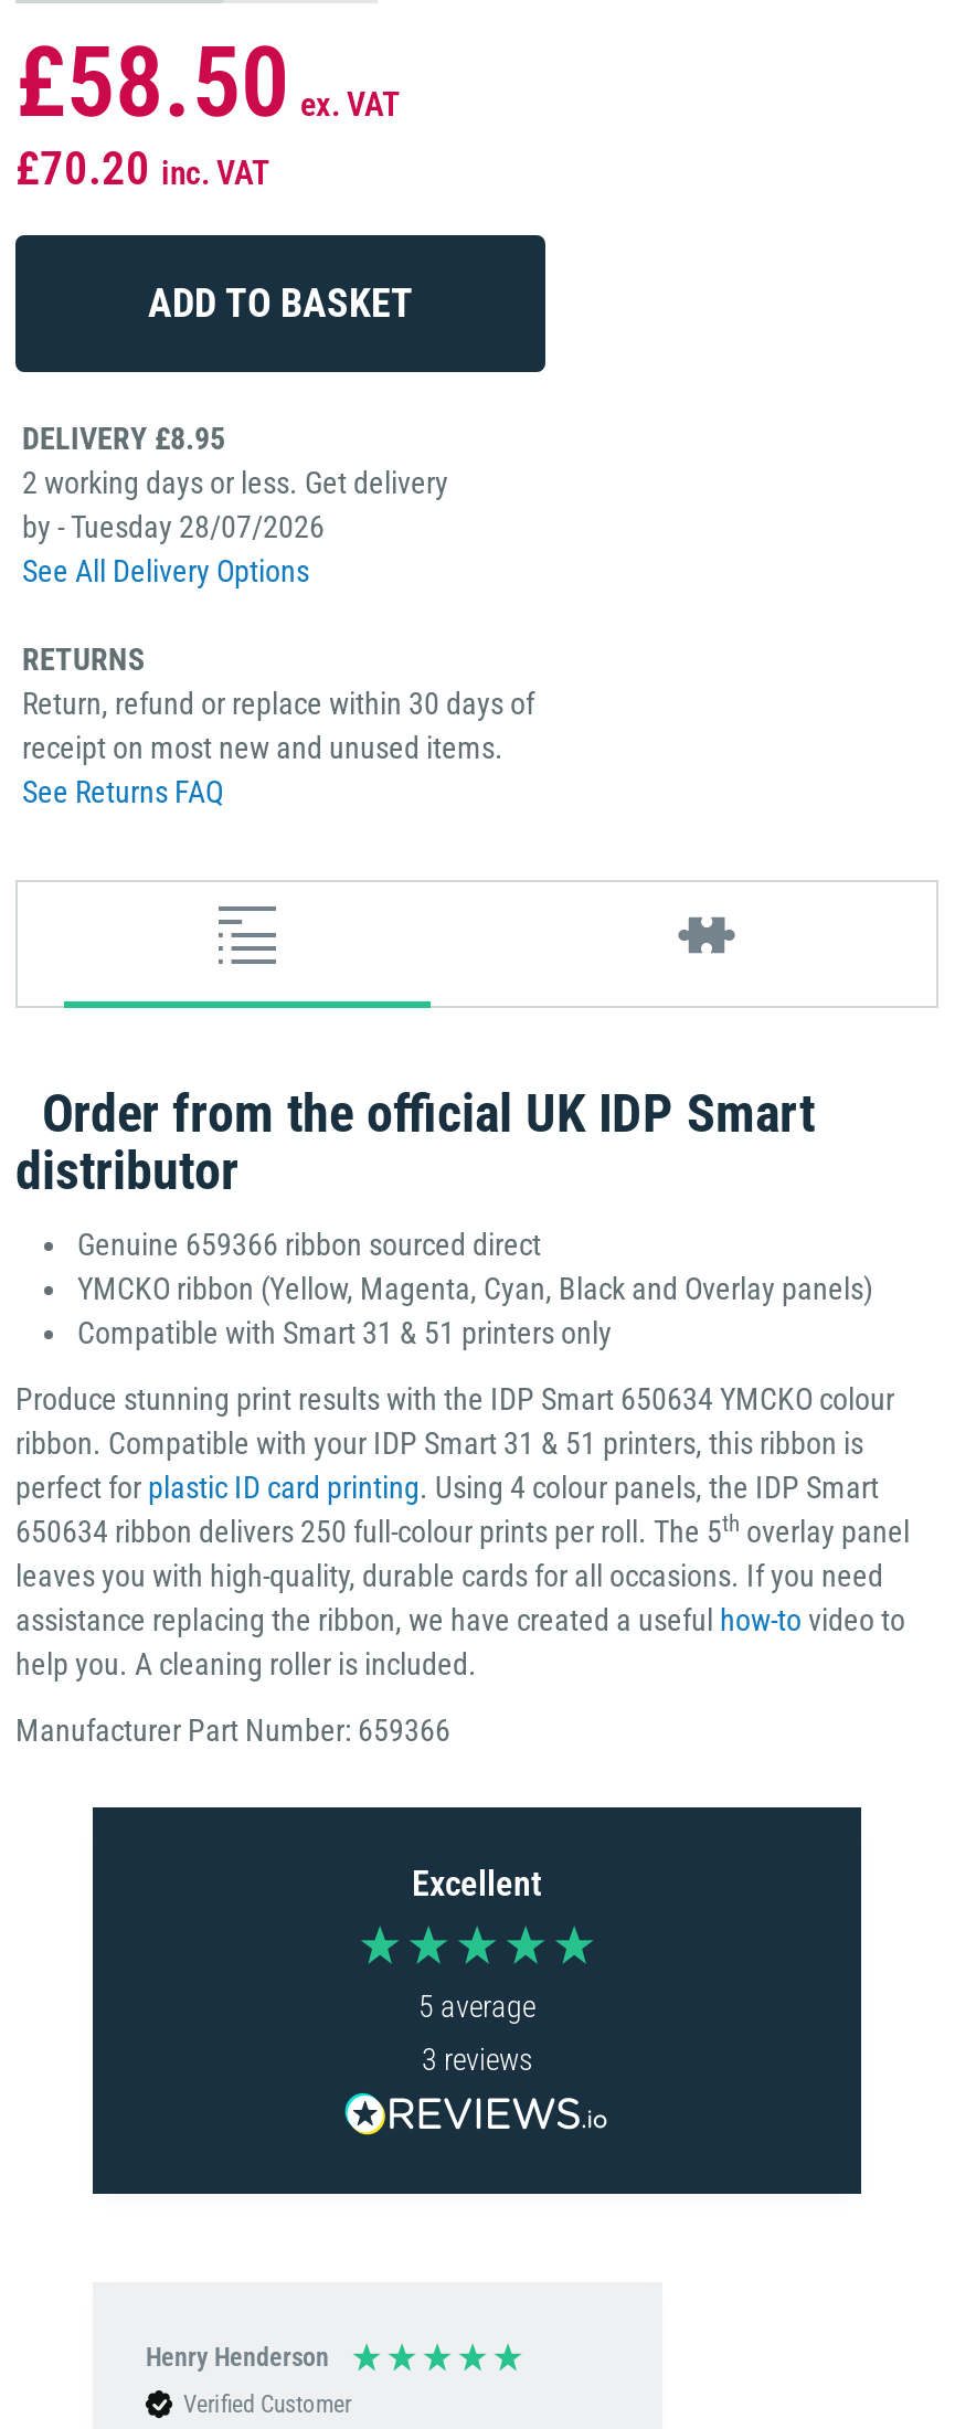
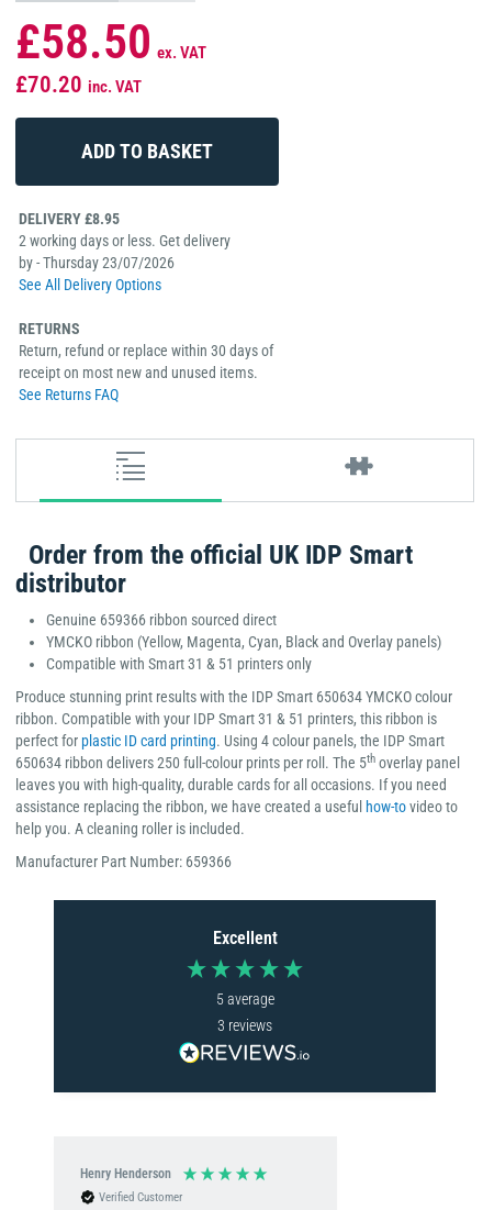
- by - Tuesday 28/07/2026
+ by - Thursday 23/07/2026
